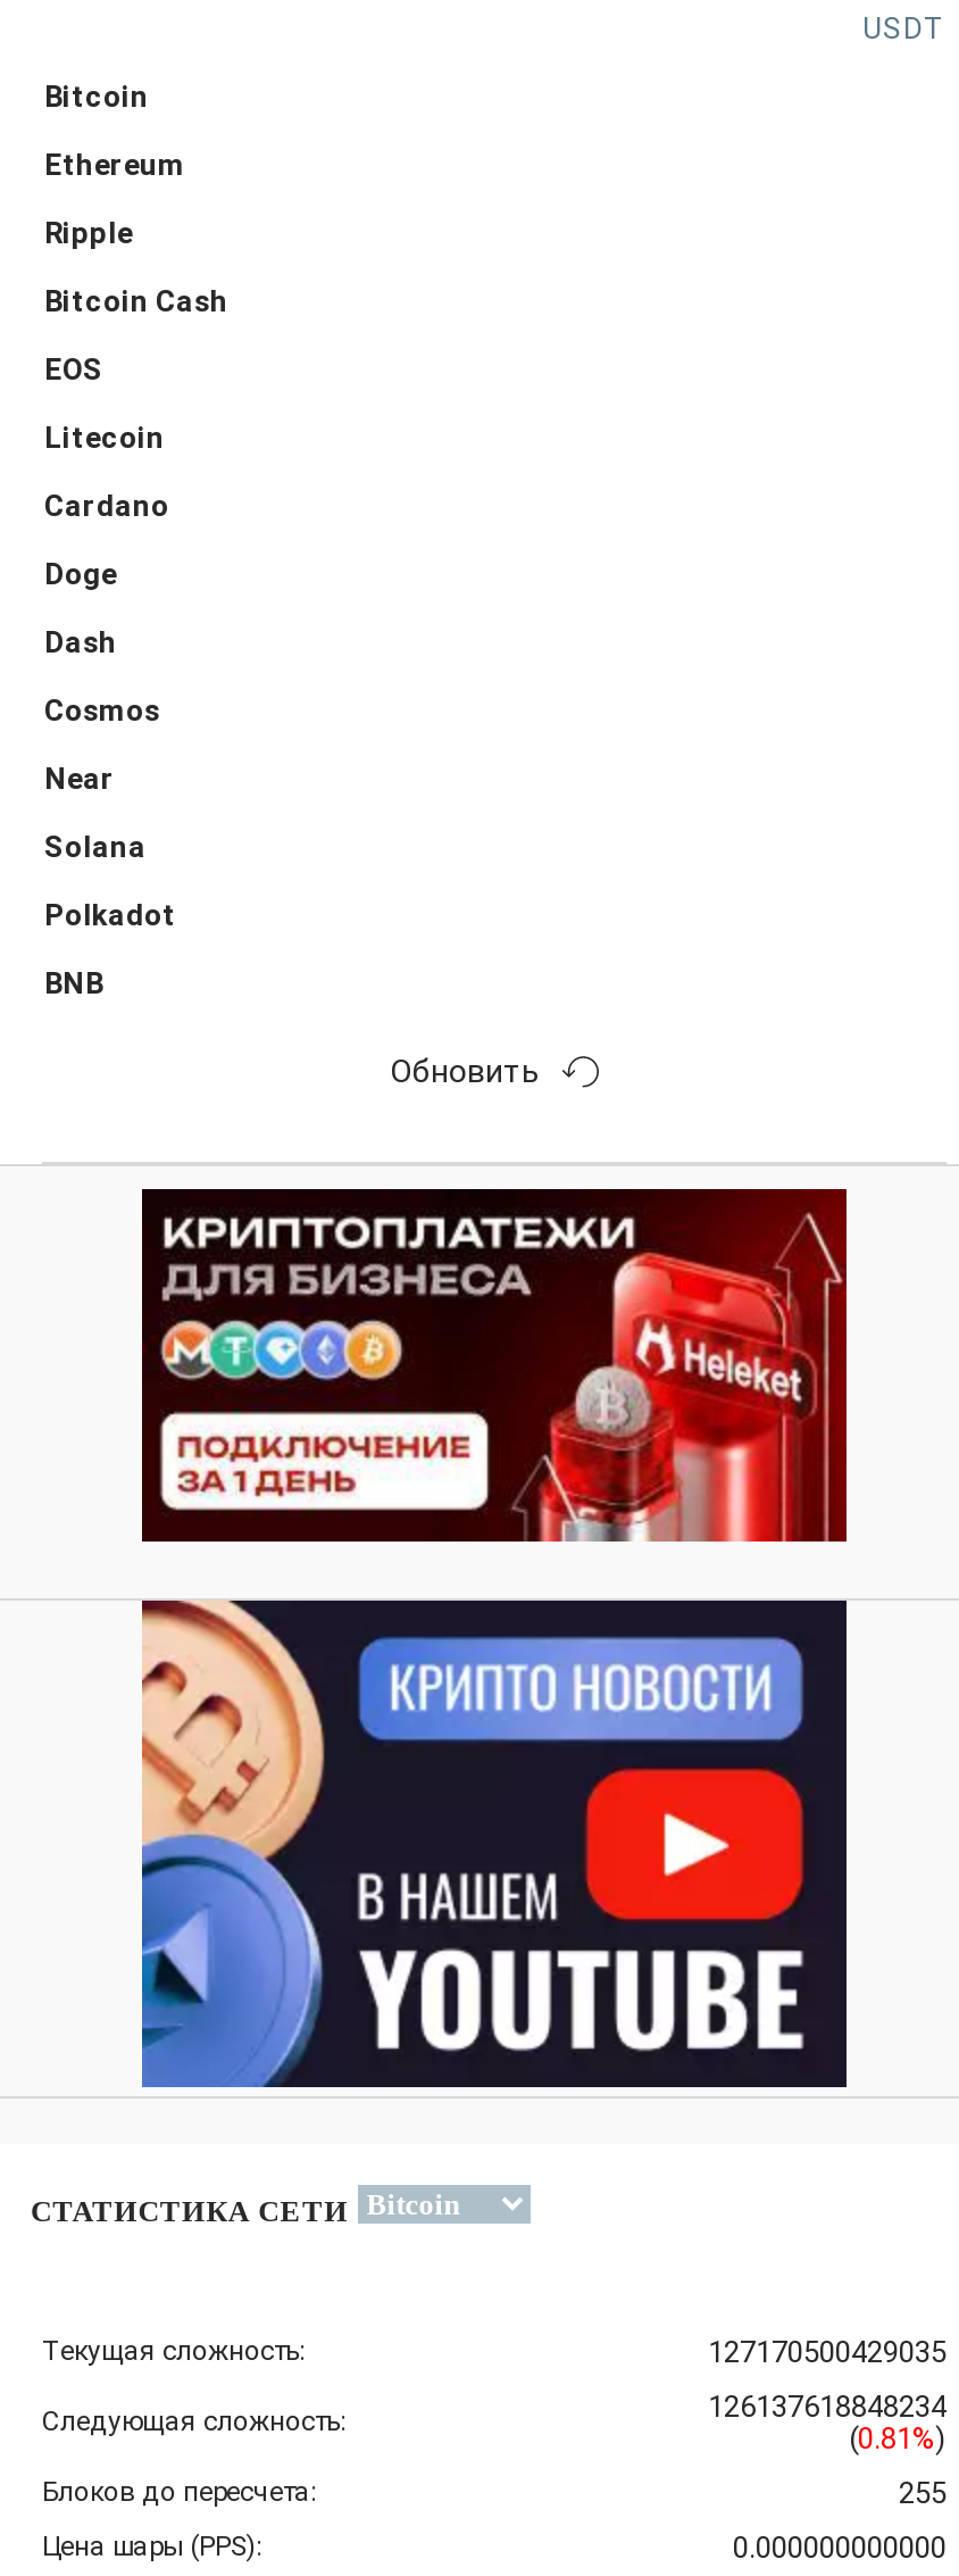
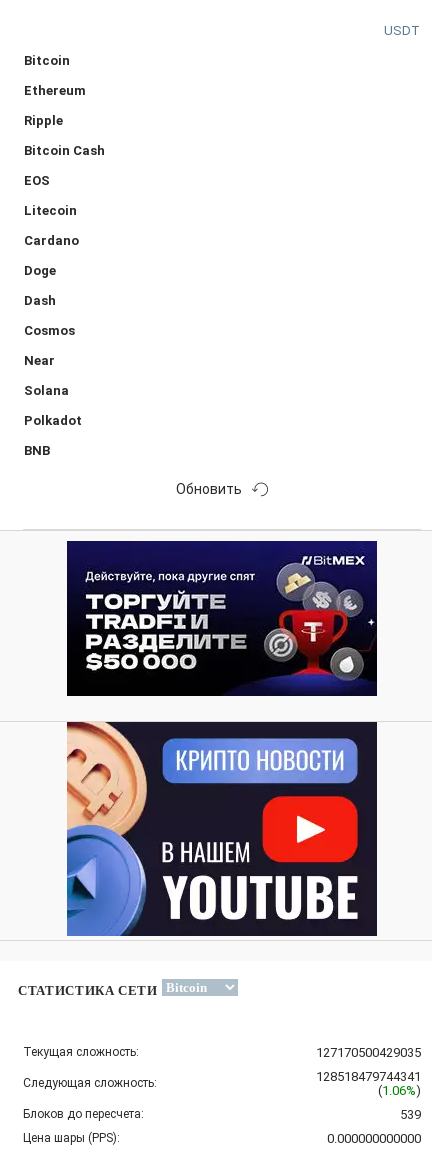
- [image]
+ [image]

- 126137618848234
+ 128518479744341

- (0.81%)
+ (1.06%)

- 255
+ 539
